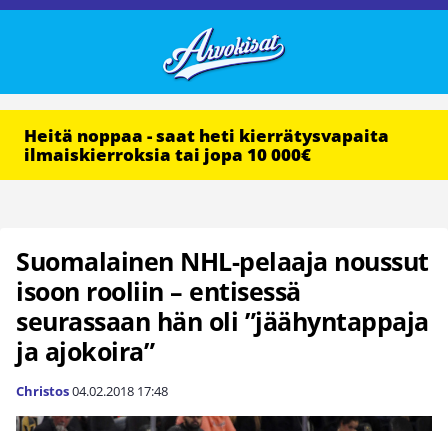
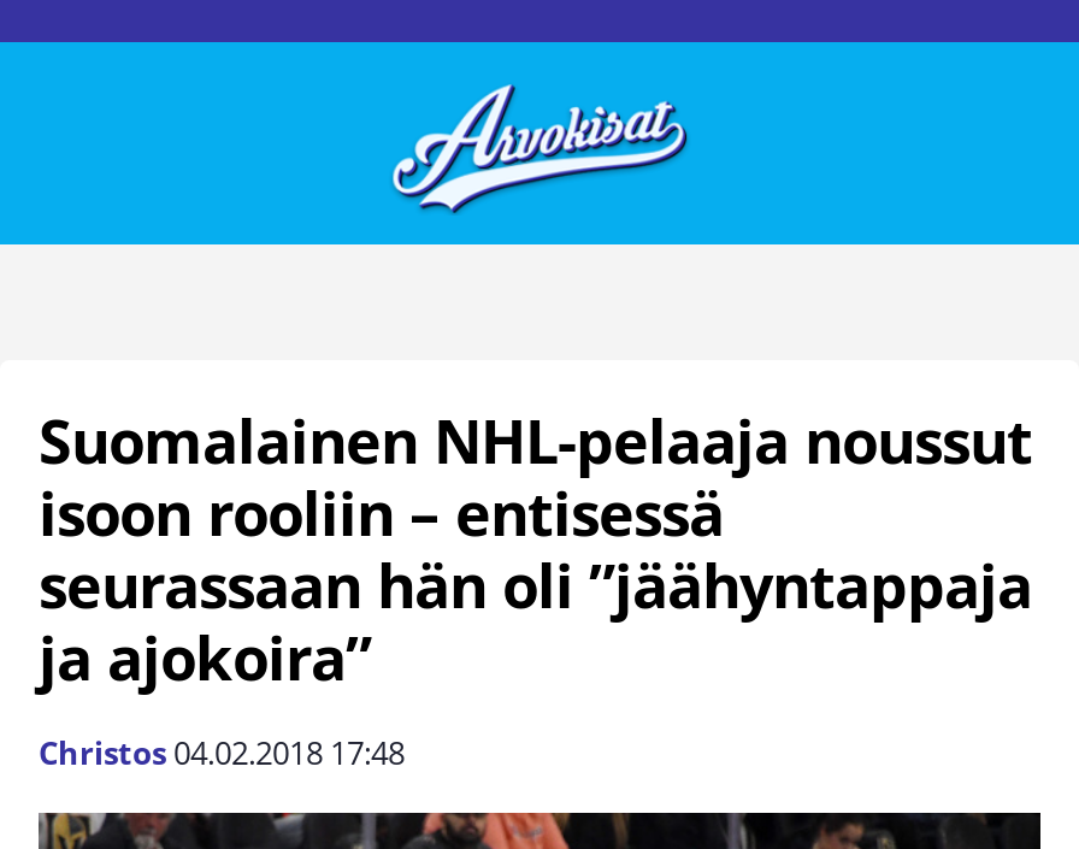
- Heitä noppaa - saat heti kierrätysvapaita
- ilmaiskierroksia tai jopa 10 000€
